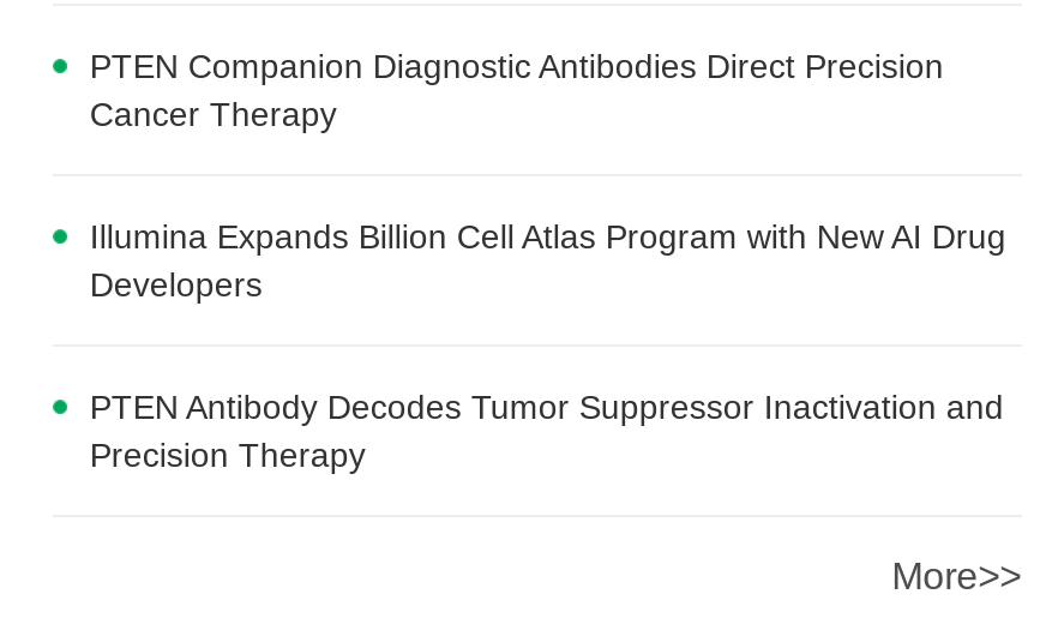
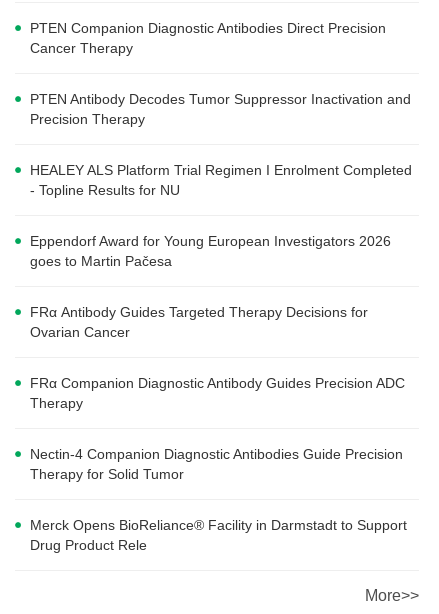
- Illumina Expands Billion Cell Atlas Program with New AI Drug
- Developers

moved up: PTEN Antibody Decodes Tumor Suppressor Inactivation and | Precision Therapy

+ HEALEY ALS Platform Trial Regimen I Enrolment Completed
+ - Topline Results for NU
+ Eppendorf Award for Young European Investigators 2026
+ goes to Martin Pačesa
+ FRα Antibody Guides Targeted Therapy Decisions for
+ Ovarian Cancer
+ FRα Companion Diagnostic Antibody Guides Precision ADC
+ Therapy
+ Nectin-4 Companion Diagnostic Antibodies Guide Precision
+ Therapy for Solid Tumor
+ Merck Opens BioReliance® Facility in Darmstadt to Support
+ Drug Product Rele
